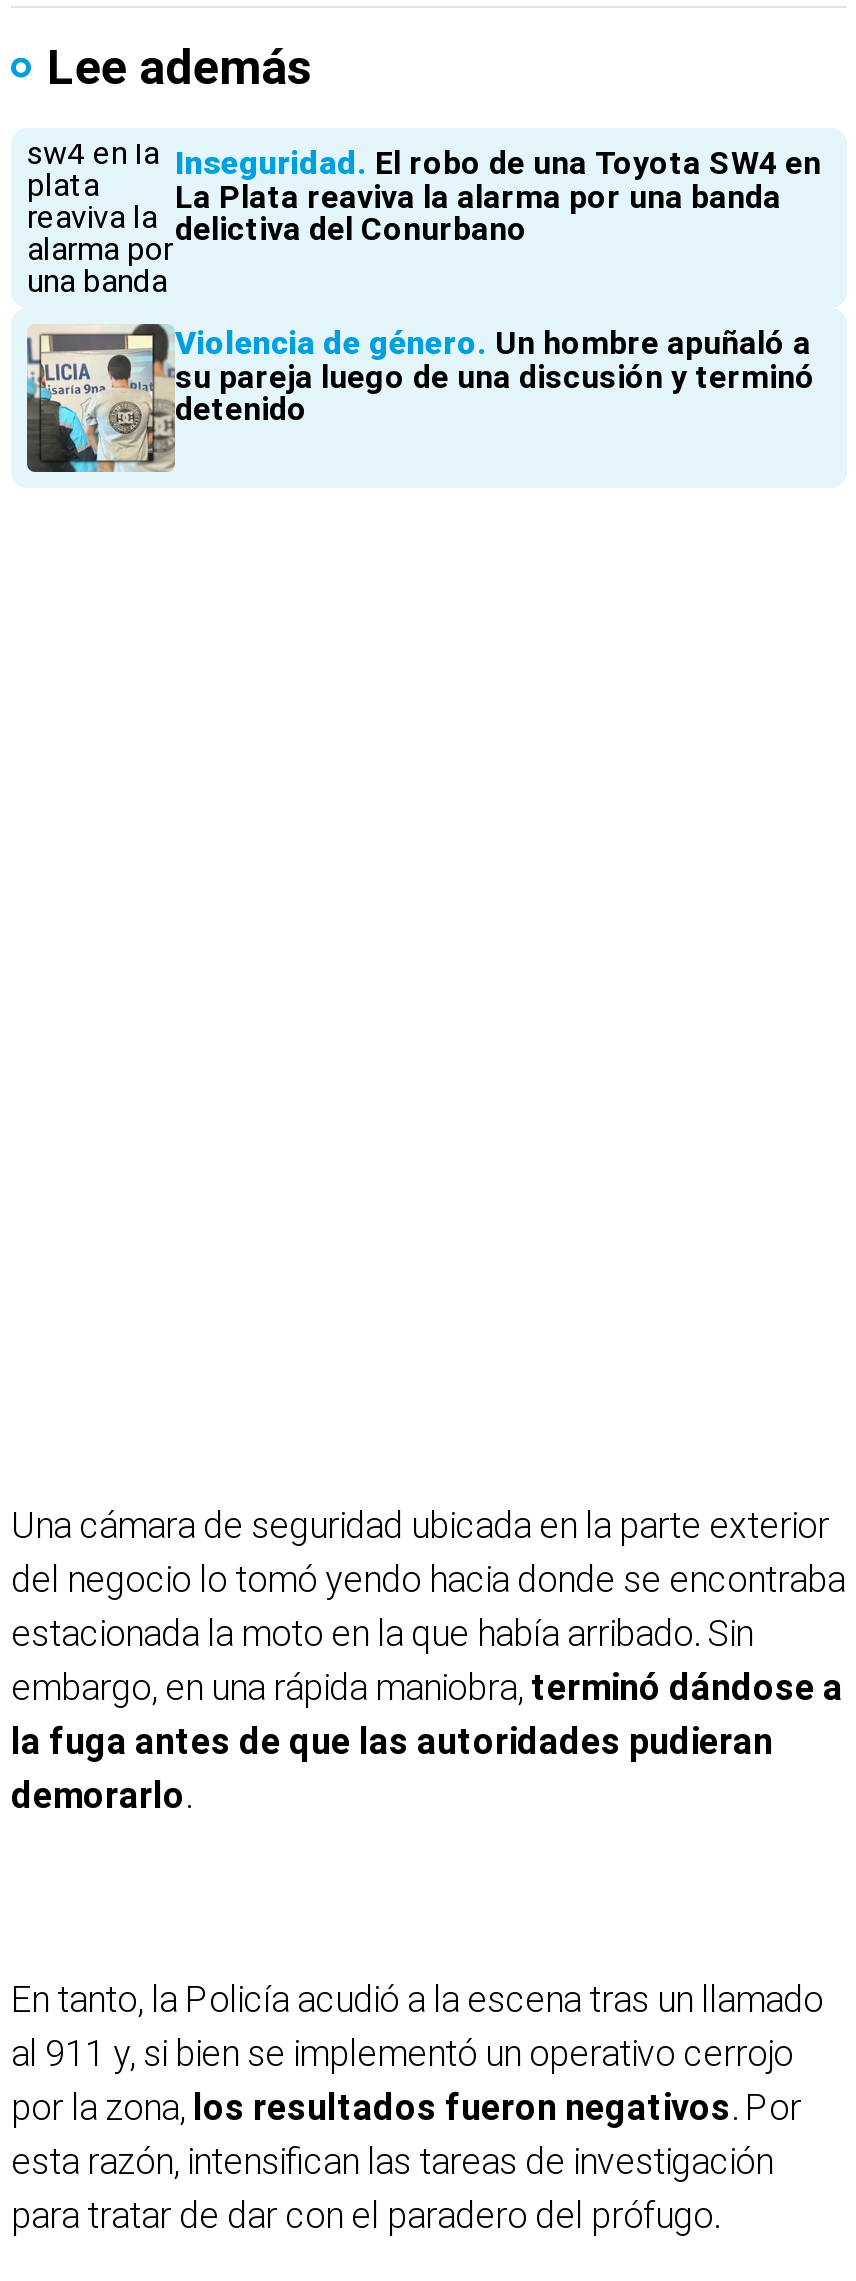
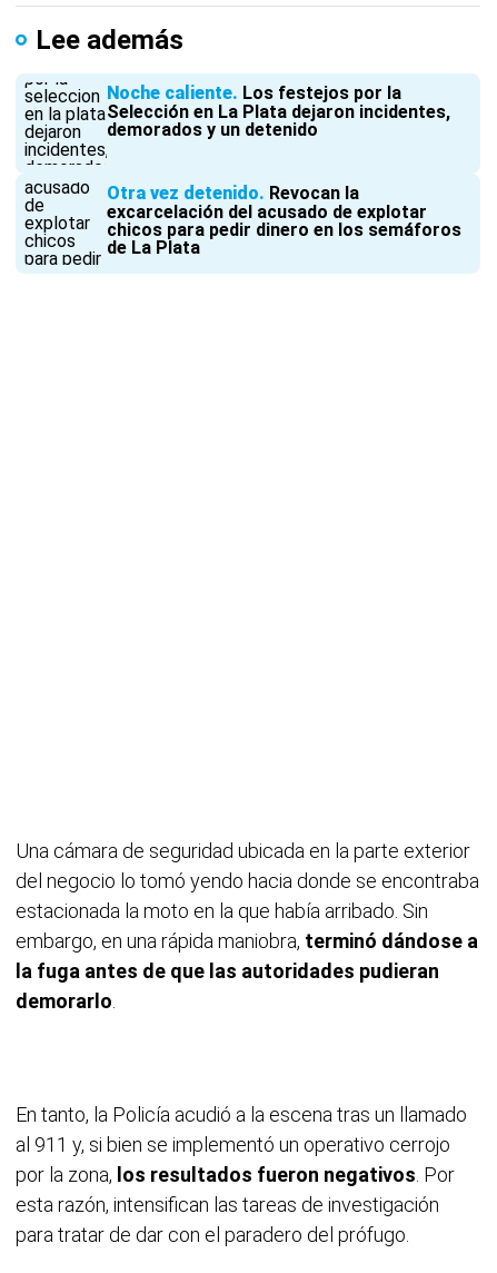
- [image]
- Inseguridad El robo de una Toyota SW4 en
- La Plata reaviva la alarma por una banda
- delictiva del Conurbano
+ [image]
+ Noche caliente Los festejos por la
+ Selección en La Plata dejaron incidentes,
+ demorados y un detenido

- [image]
- Violencia de género Un hombre apuñaló a
- su pareja luego de una discusión y terminó
- detenido
+ [image]
+ Otra vez detenido Revocan la
+ excarcelación del acusado de explotar
+ chicos para pedir dinero en los semáforos
+ de La Plata
